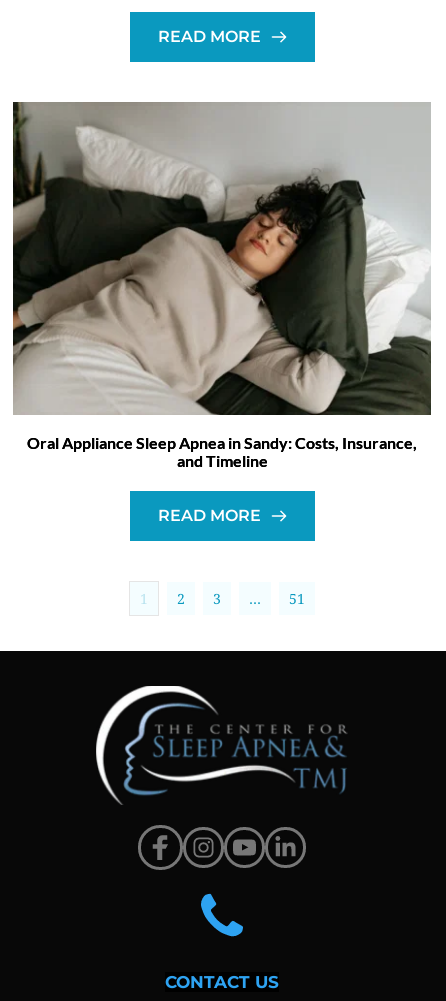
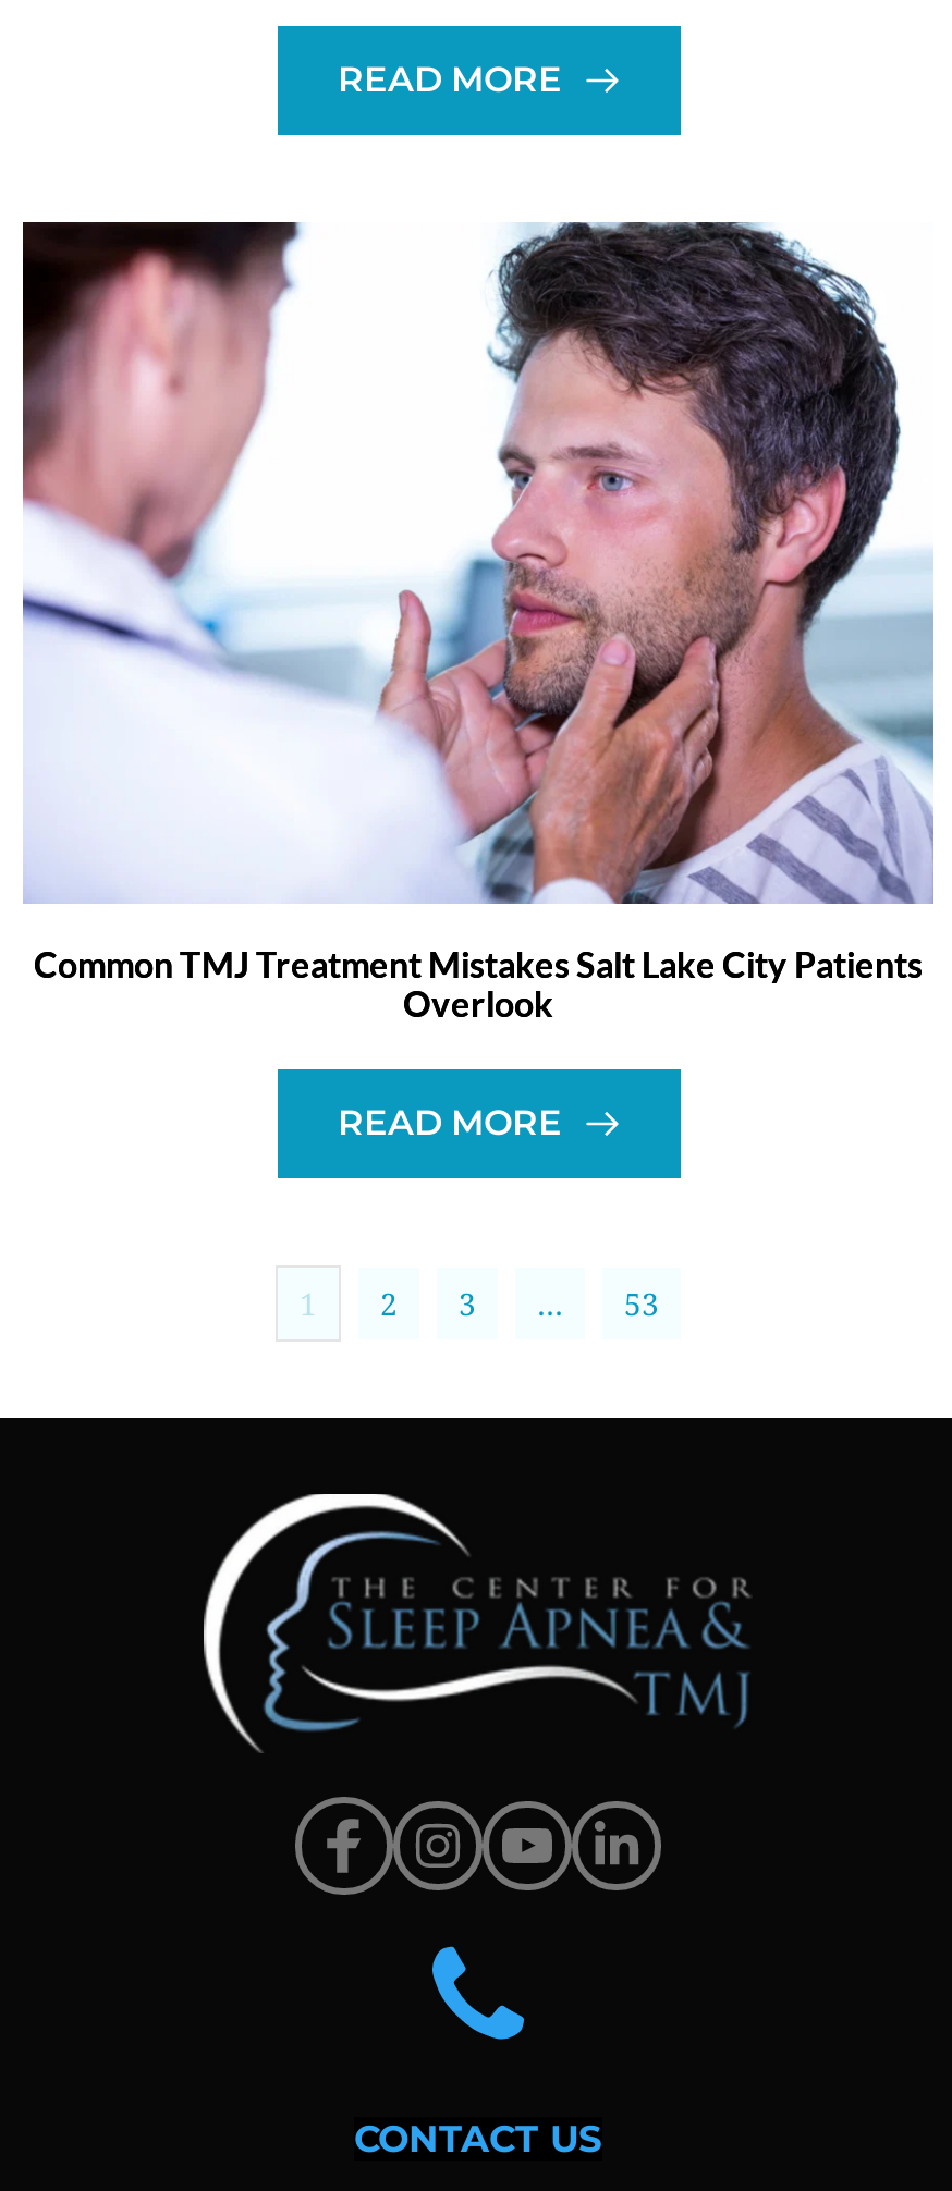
- [image]
- Oral Appliance Sleep Apnea in Sandy: Costs, Insurance,
- and Timeline
+ [image]
+ Common TMJ Treatment Mistakes Salt Lake City Patients
+ Overlook

- 51
+ 53
